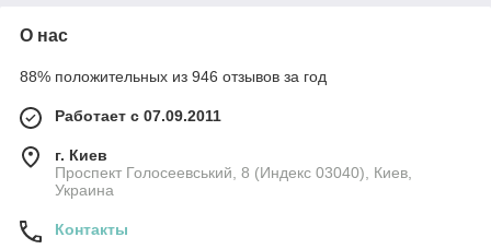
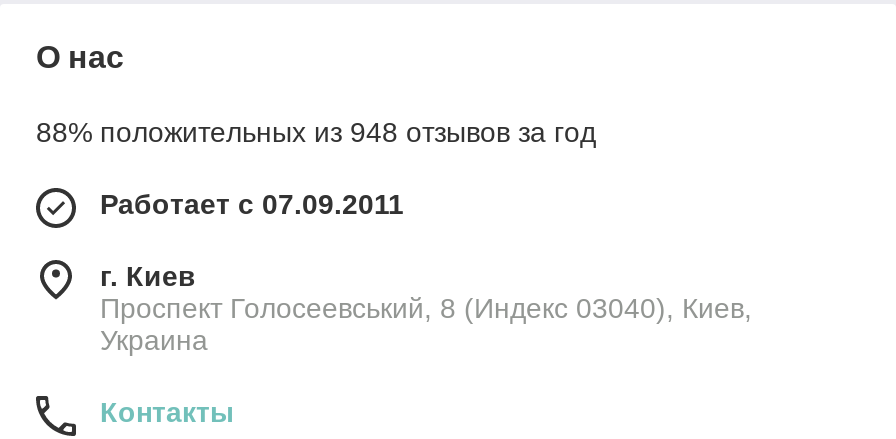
- 88% положительных из 946 отзывов за год
+ 88% положительных из 948 отзывов за год
